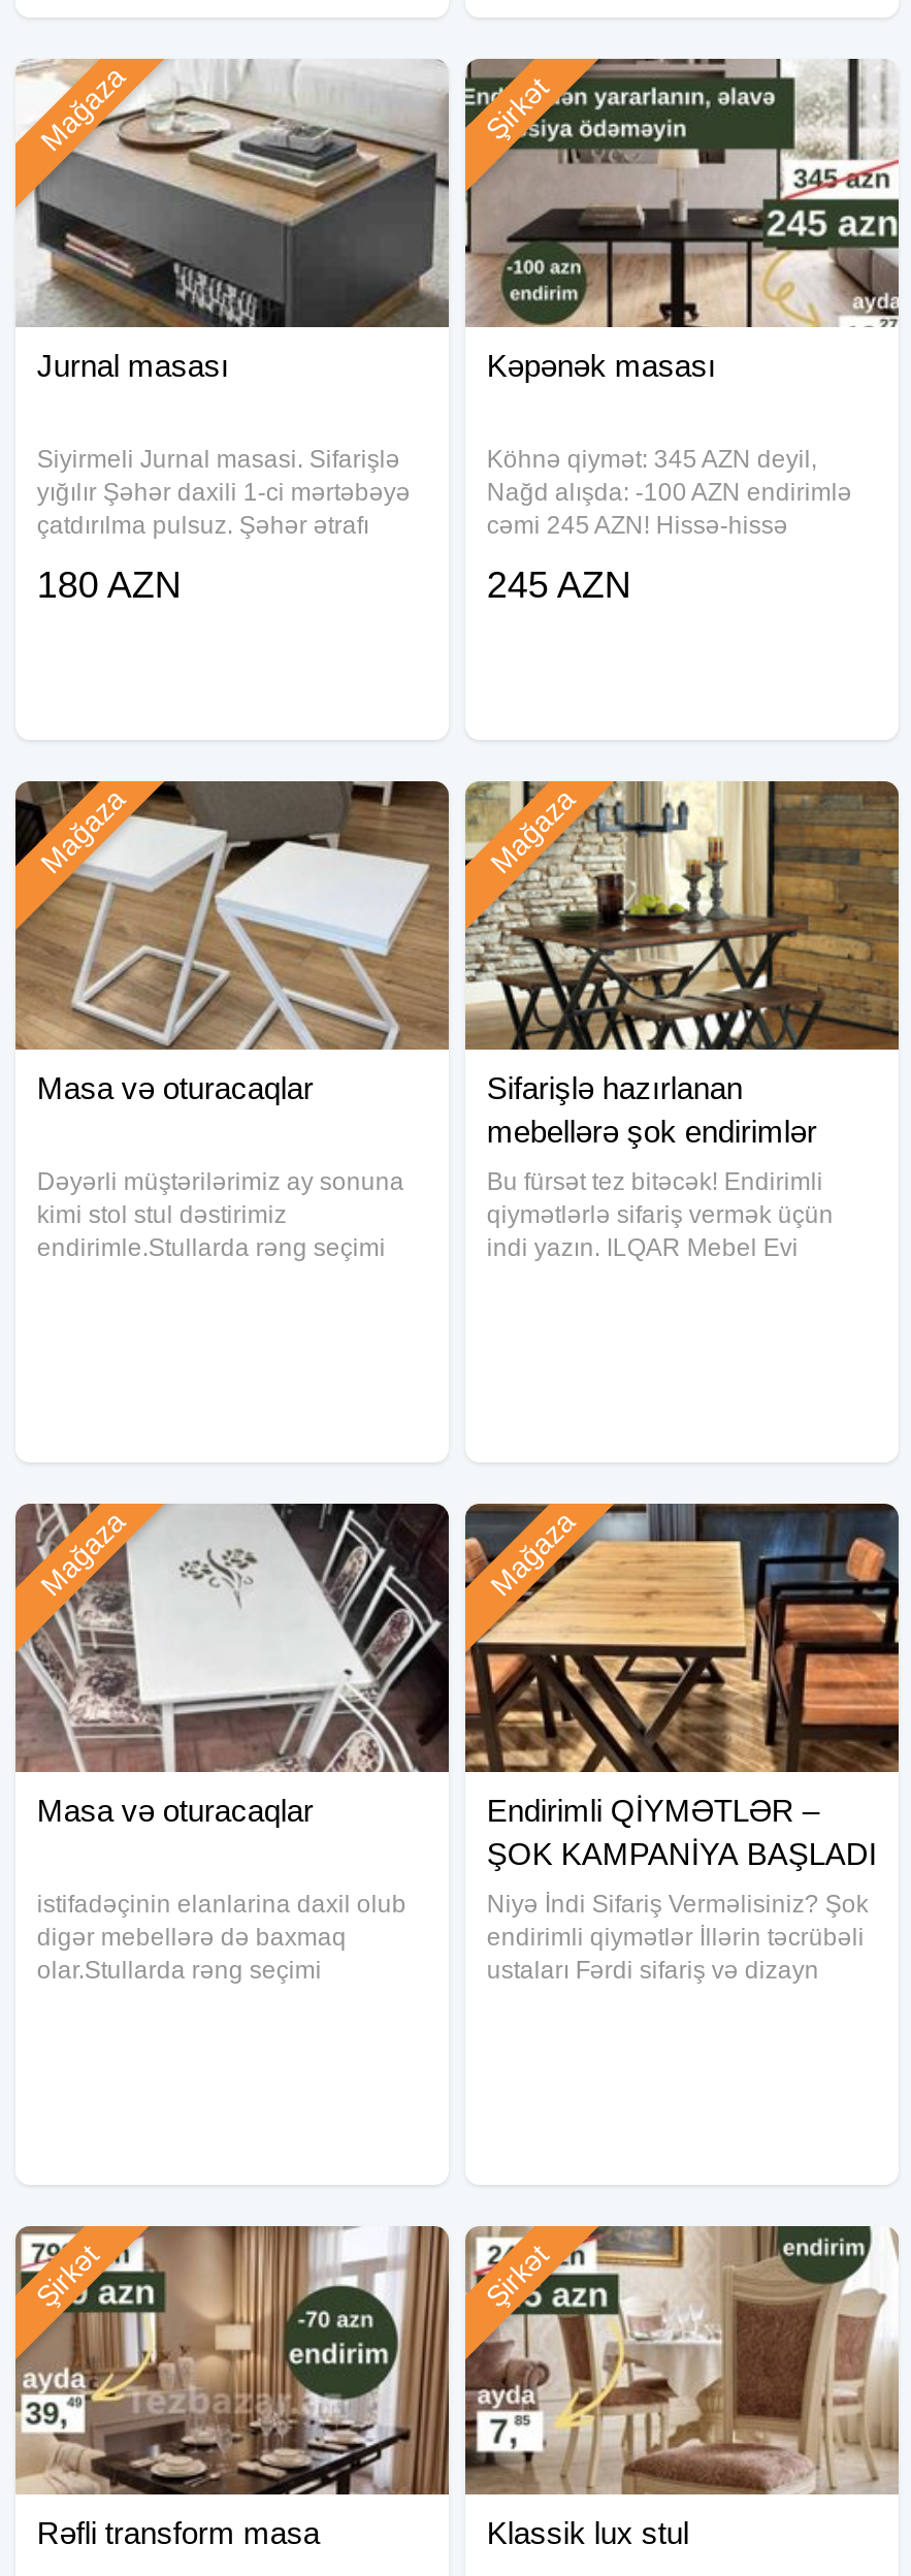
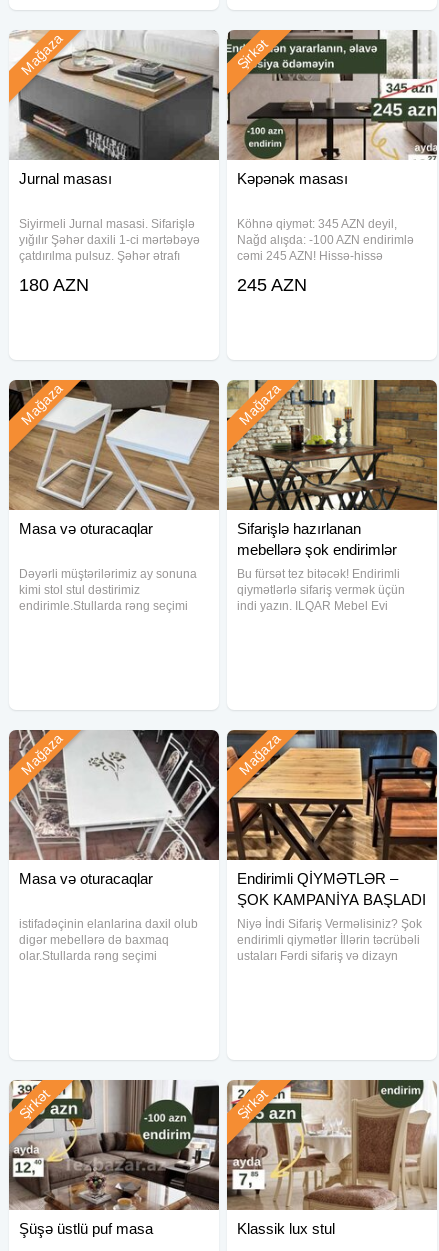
- [image]
- Rəfli transform masa
+ [image]
+ Şüşə üstlü puf masa
